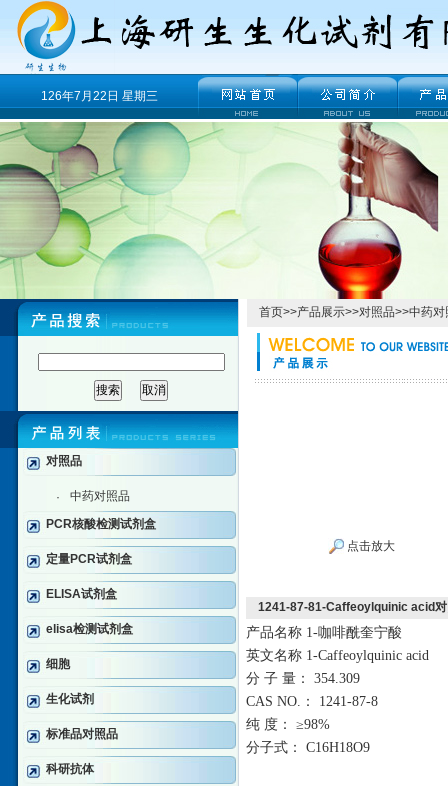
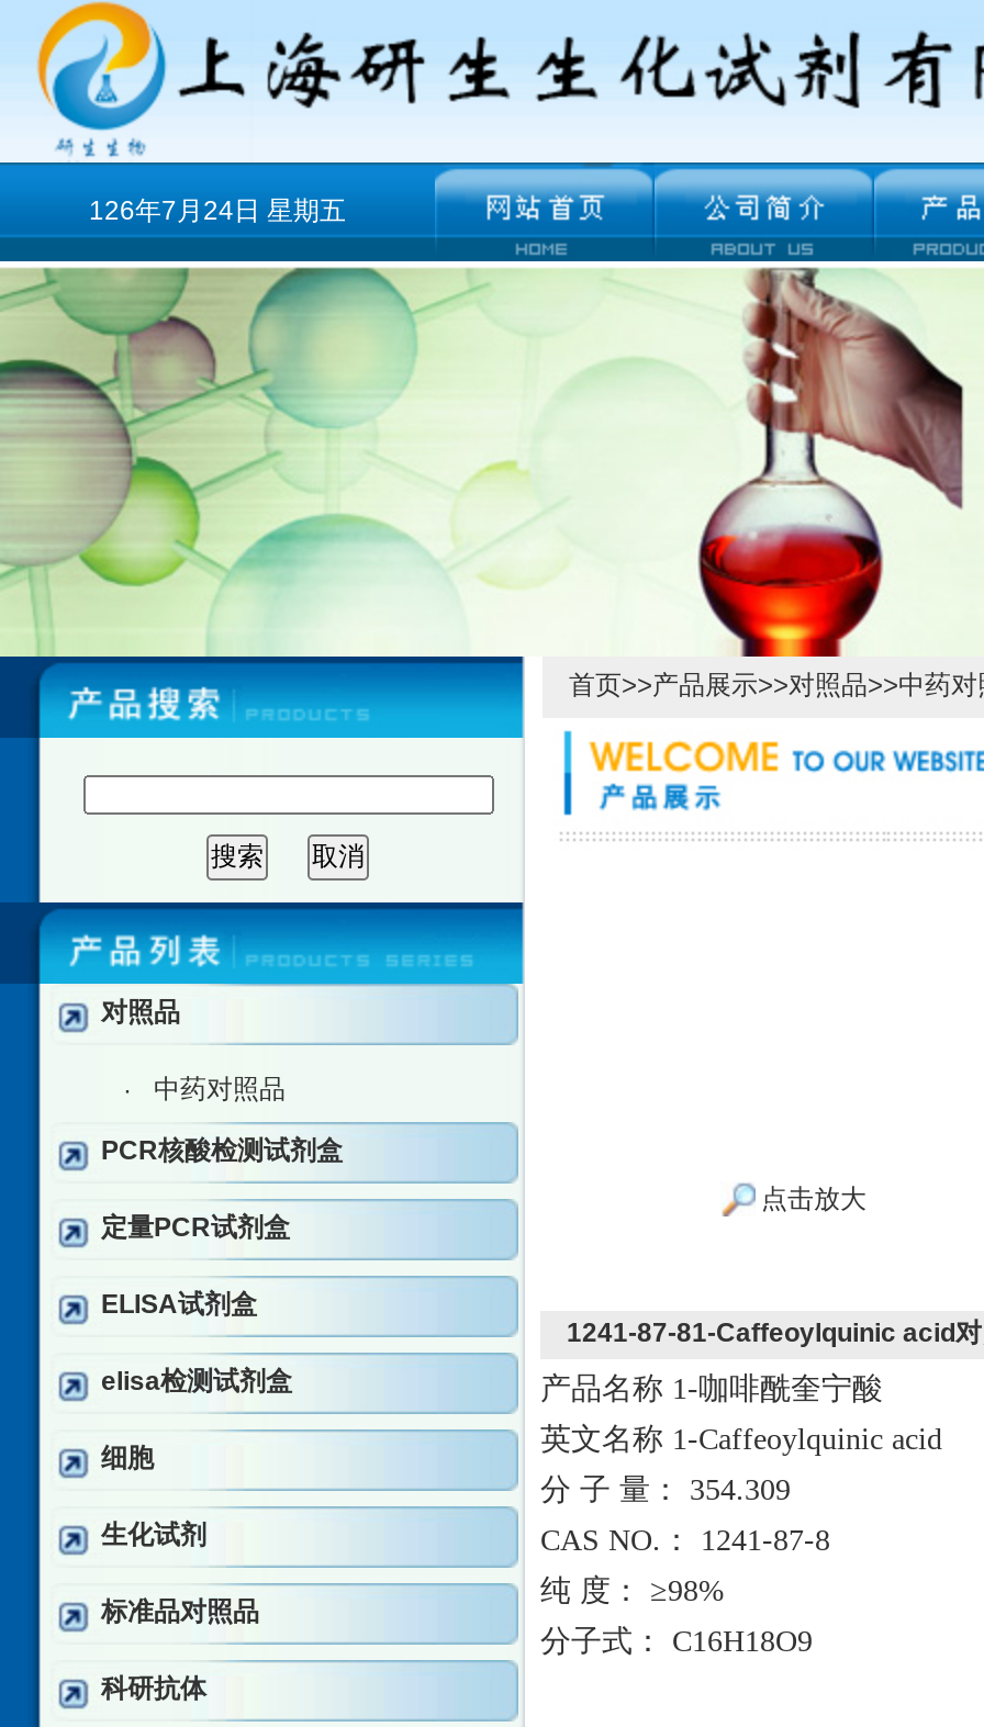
- 126年7月22日 星期三
+ 126年7月24日 星期五
